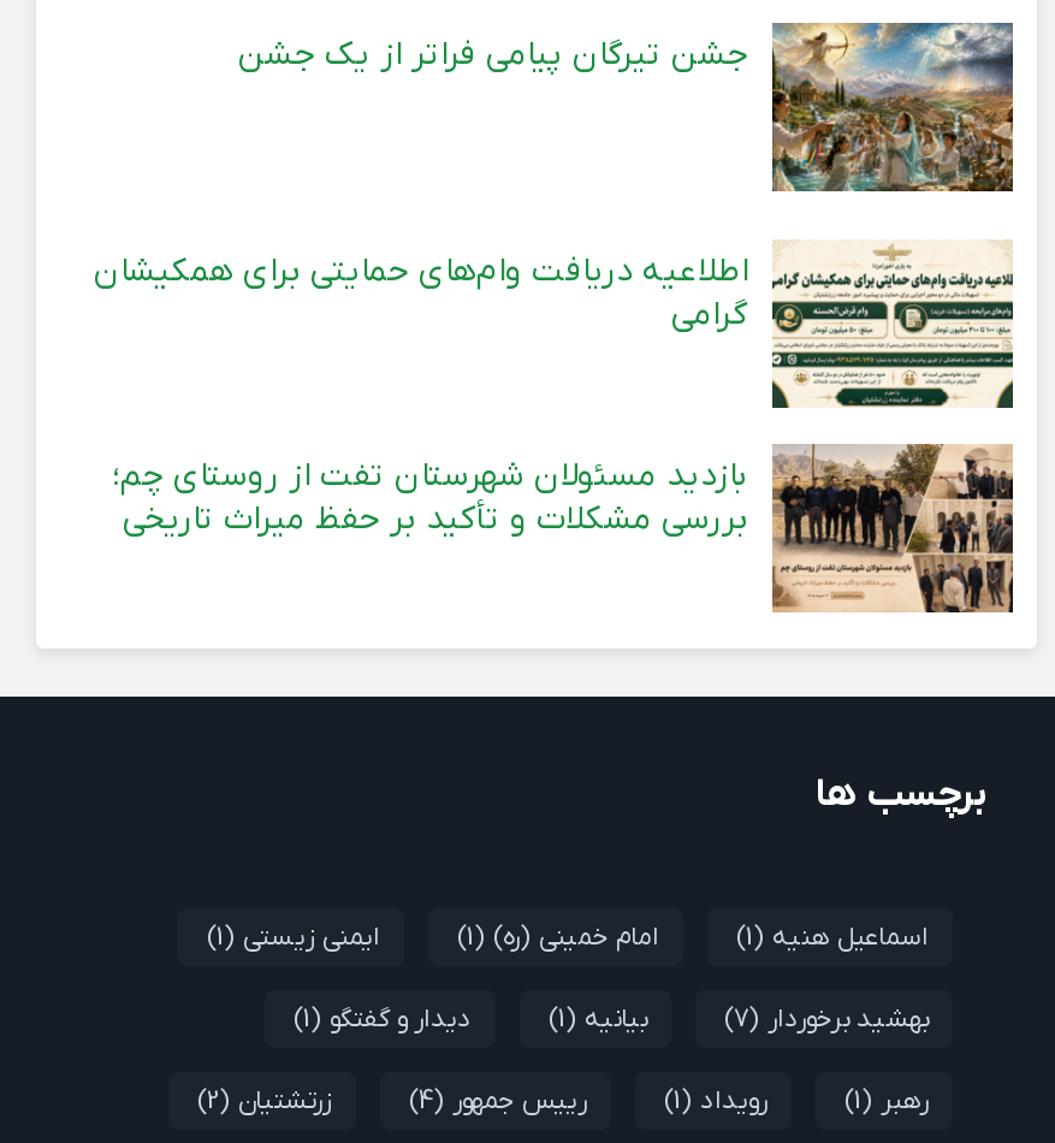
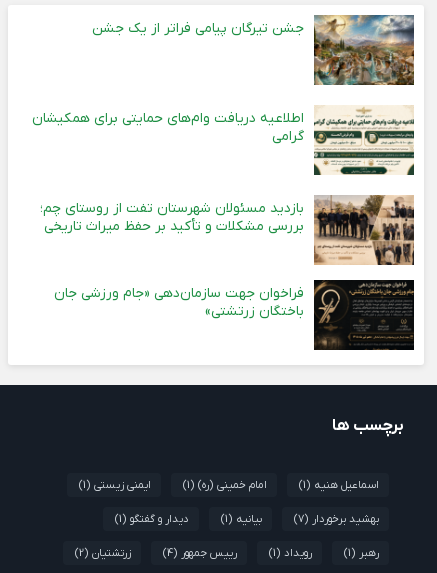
+ [image]
+ فراخوان جهت سازمان‌دهی «جام ورزشی جان
+ باختگان زرتشتی»
